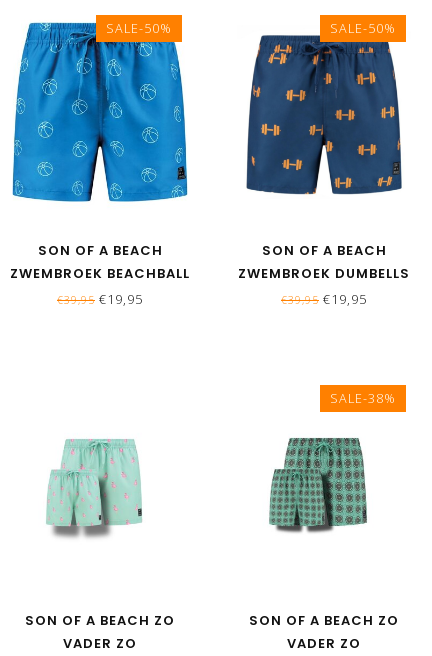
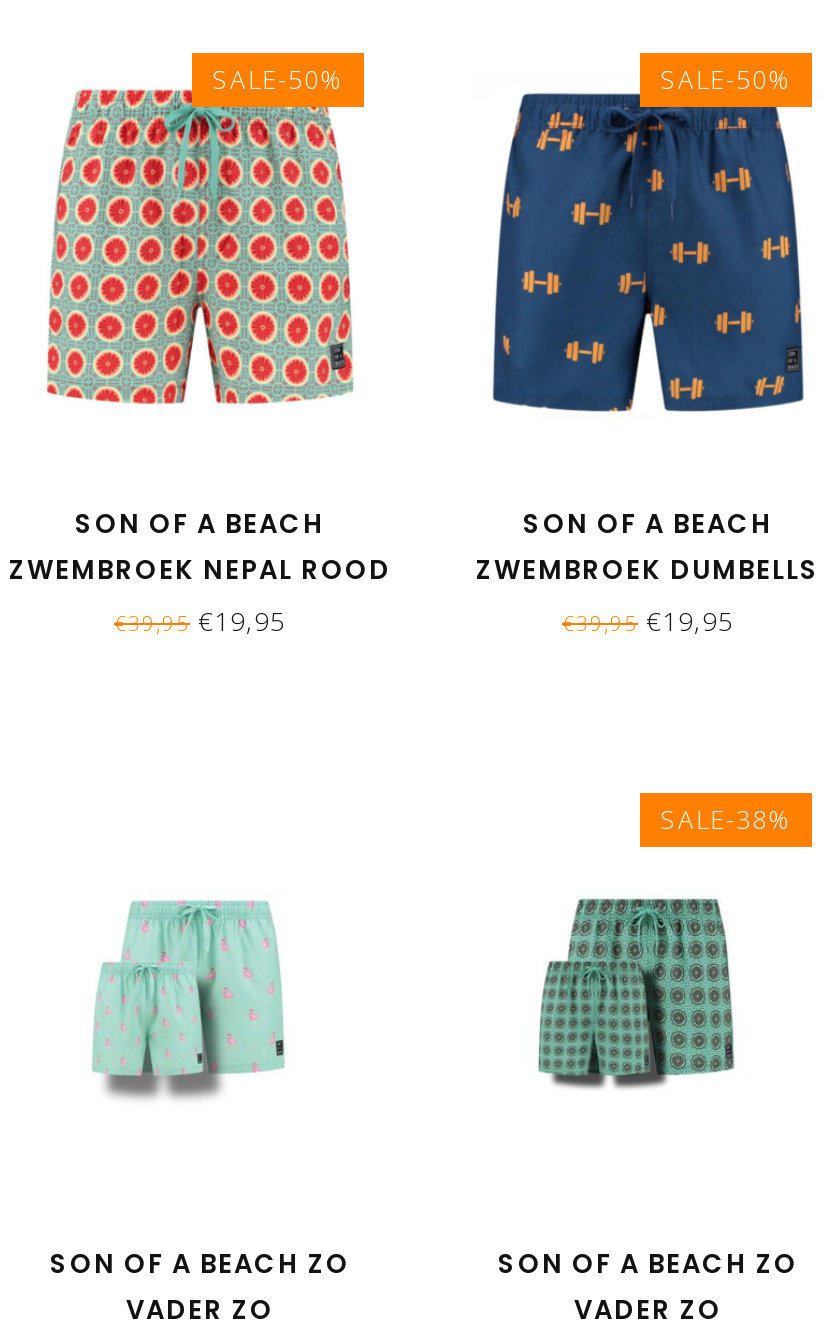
- [image]
+ [image]

- ZWEMBROEK BEACHBALL
+ ZWEMBROEK NEPAL ROOD
